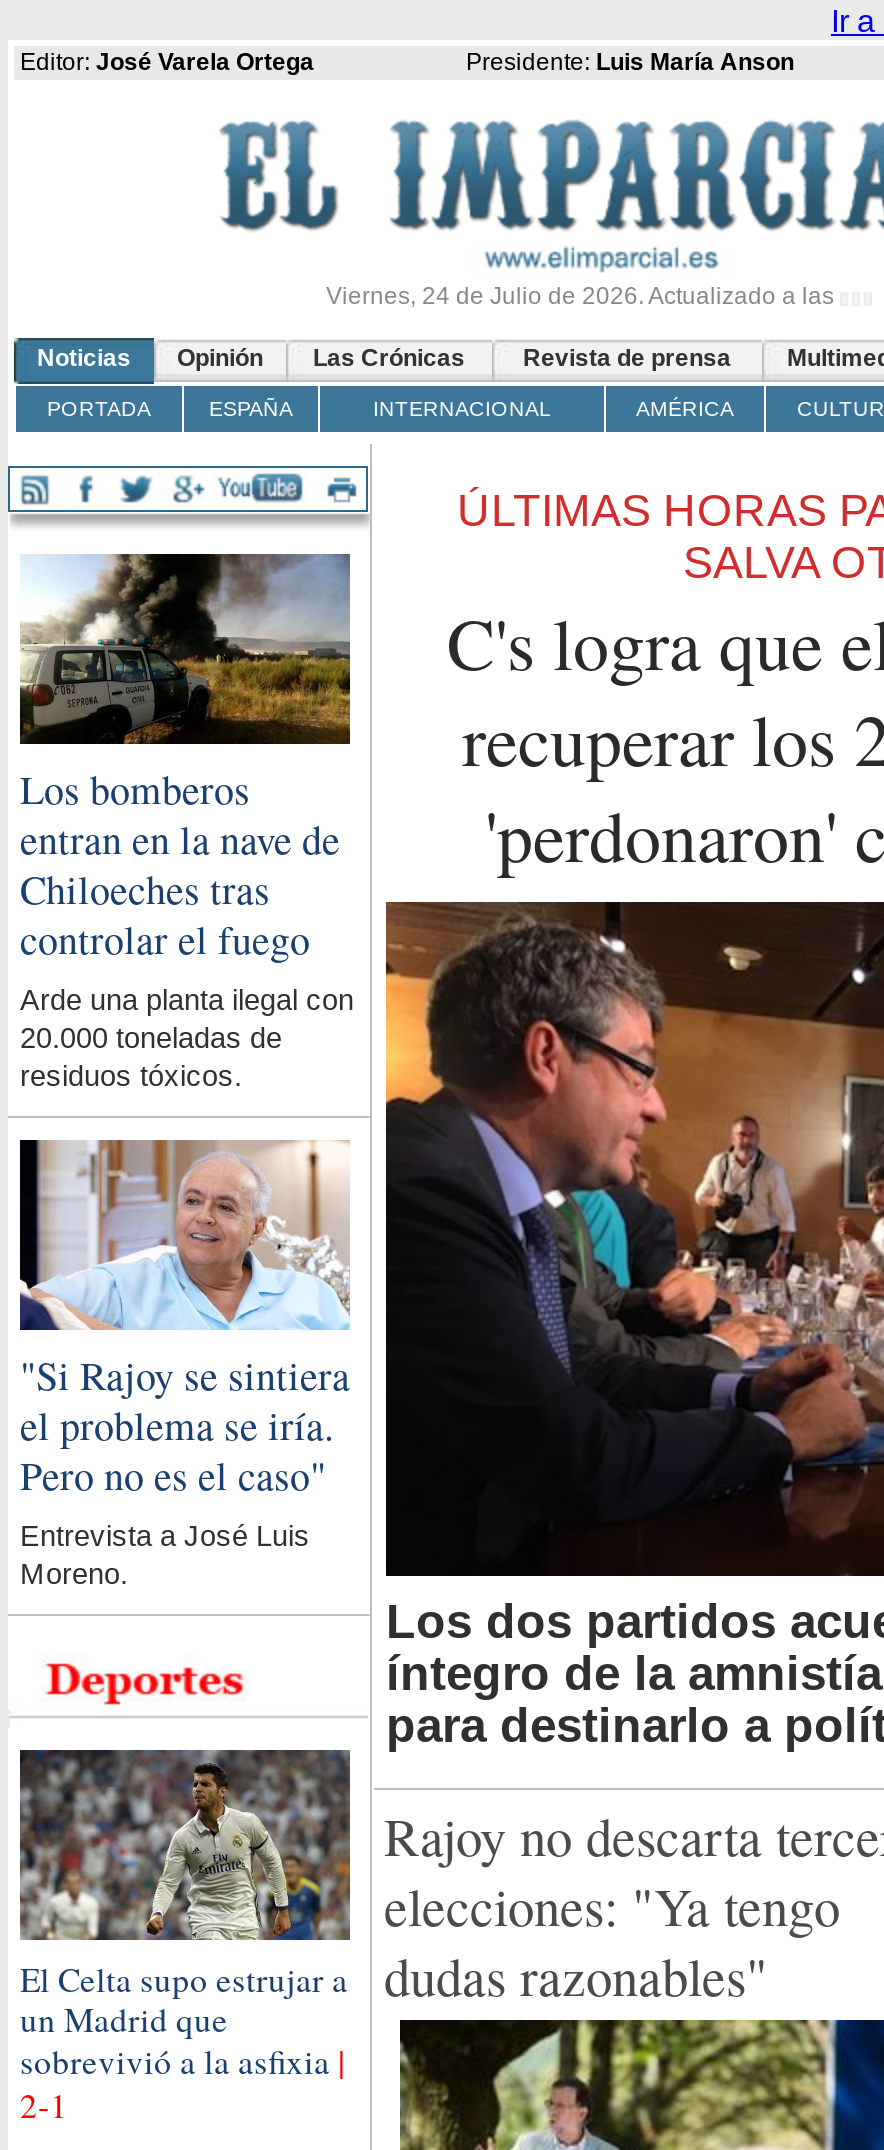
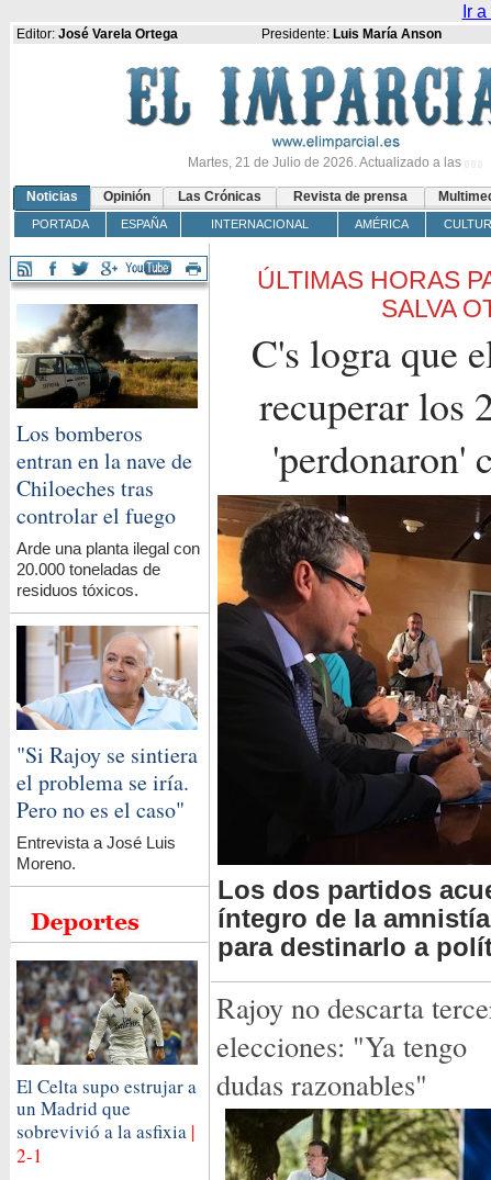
- Viernes, 24 de Julio de 2026. Actualizado a las
+ Martes, 21 de Julio de 2026. Actualizado a las
